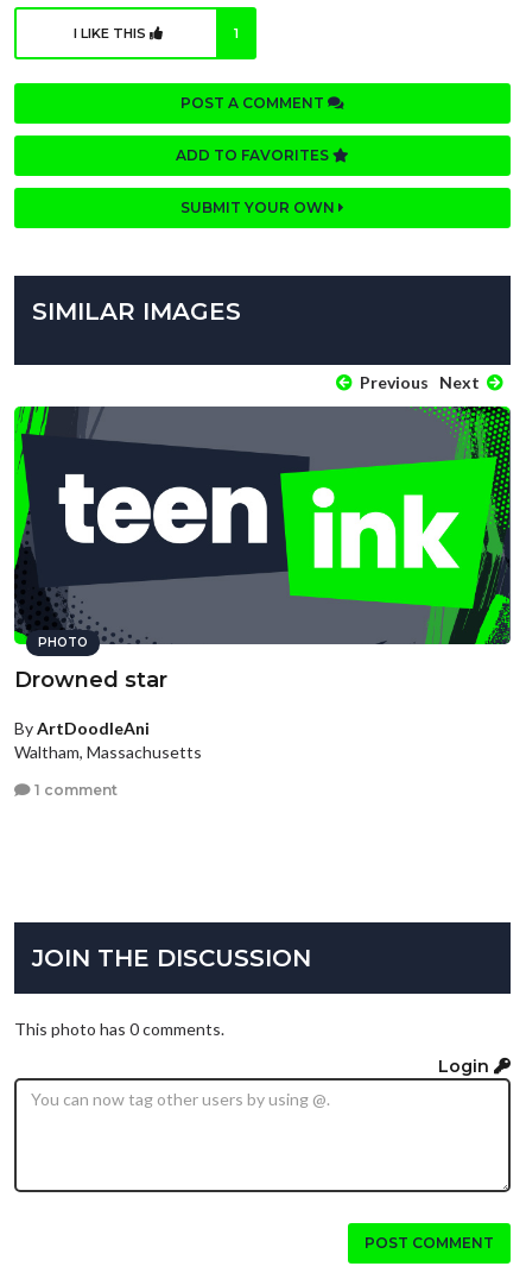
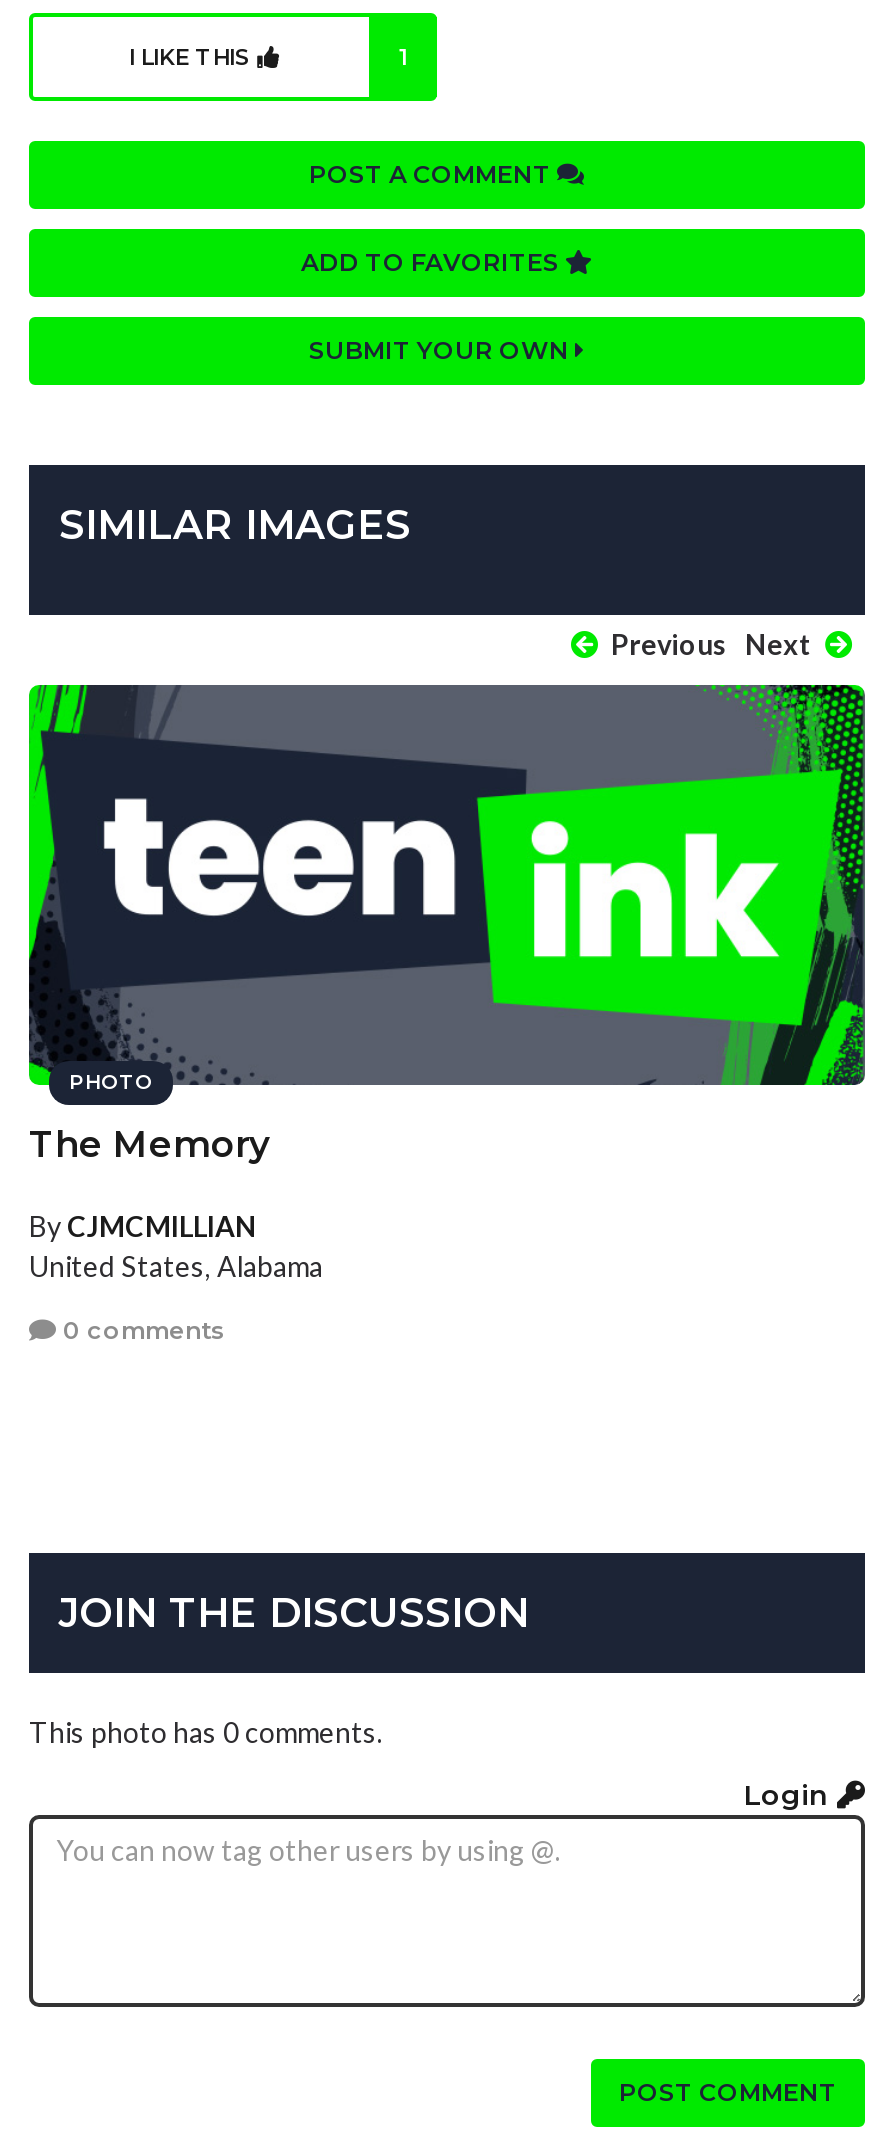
- Drowned star
+ The Memory

- By ArtDoodleAni
- Waltham, Massachusetts
+ By CJMCMILLIAN
+ United States, Alabama

- 1 comment
+ 0 comments
